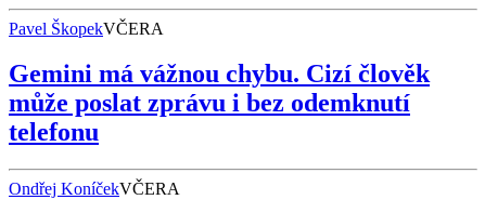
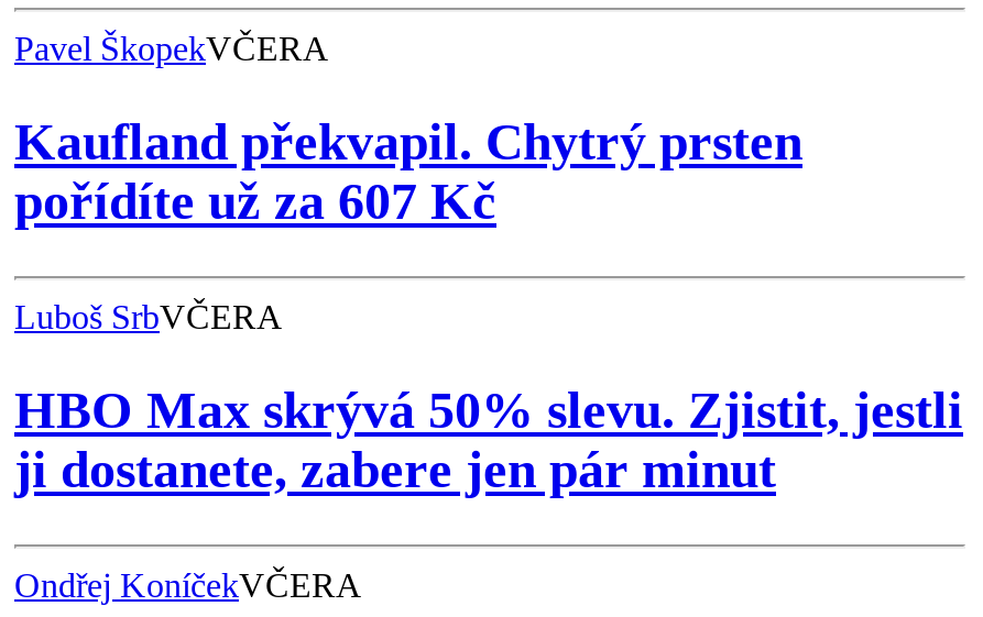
- Gemini má vážnou chybu. Cizí člověk
- může poslat zprávu i bez odemknutí
- telefonu
+ Kaufland překvapil. Chytrý prsten
+ pořídíte už za 607 Kč
+ Luboš SrbVČERA
+ HBO Max skrývá 50% slevu. Zjistit, jestli
+ ji dostanete, zabere jen pár minut
